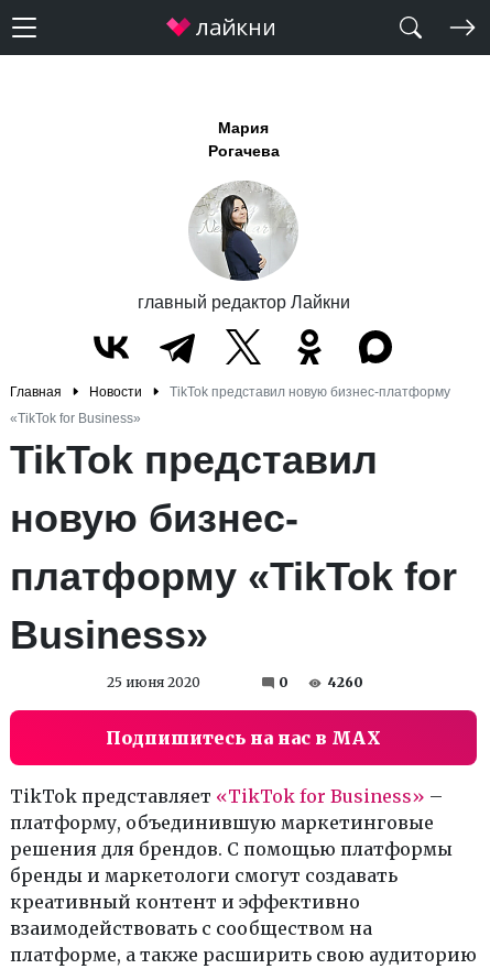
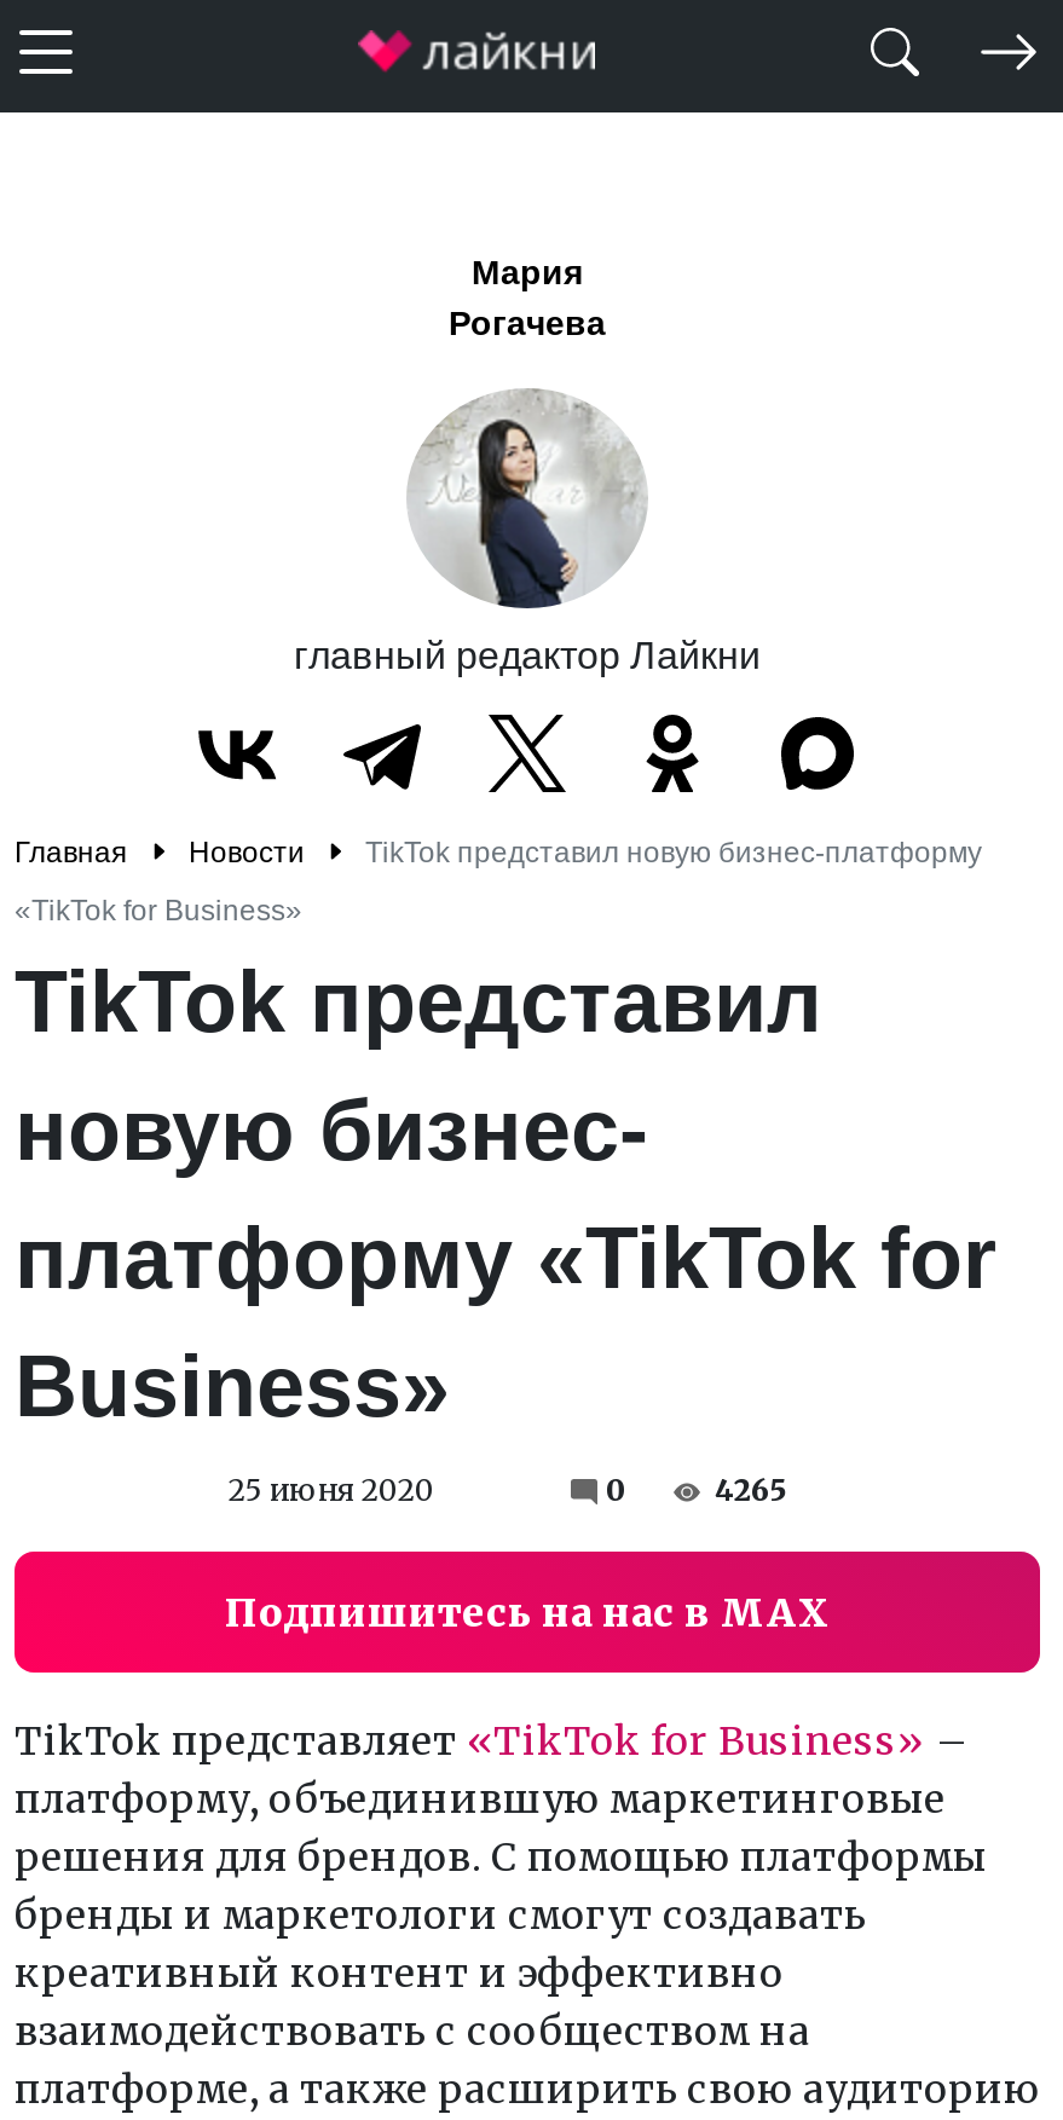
- 4260
+ 4265
